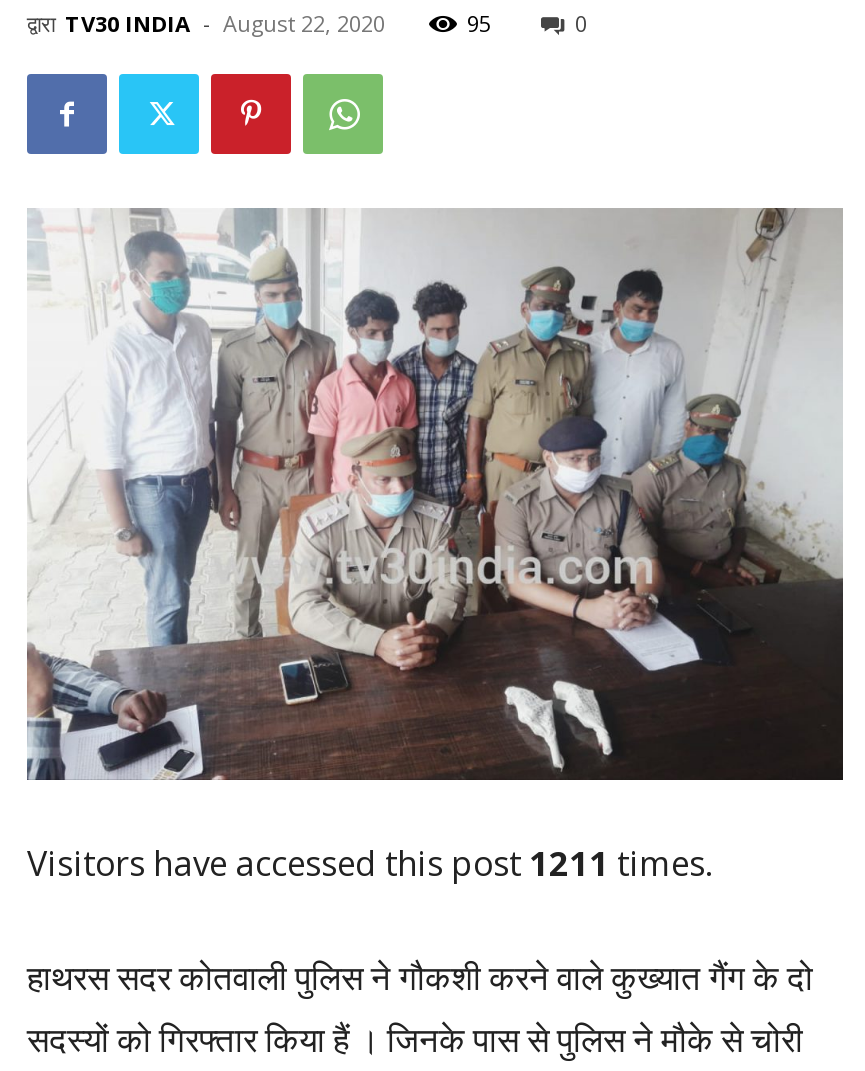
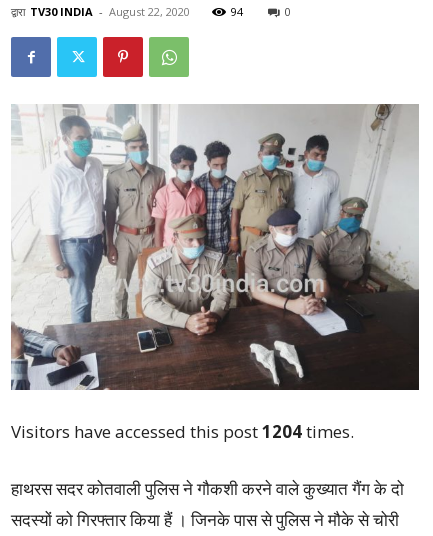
- 95
+ 94

- Visitors have accessed this post 1211 times.
+ Visitors have accessed this post 1204 times.
